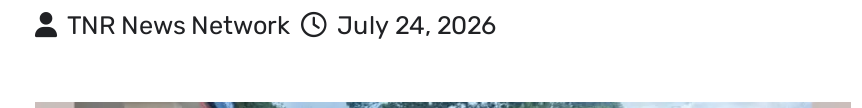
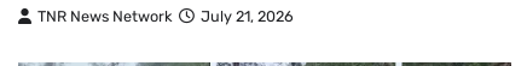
- TNR News Network July 24, 2026
+ TNR News Network July 21, 2026
